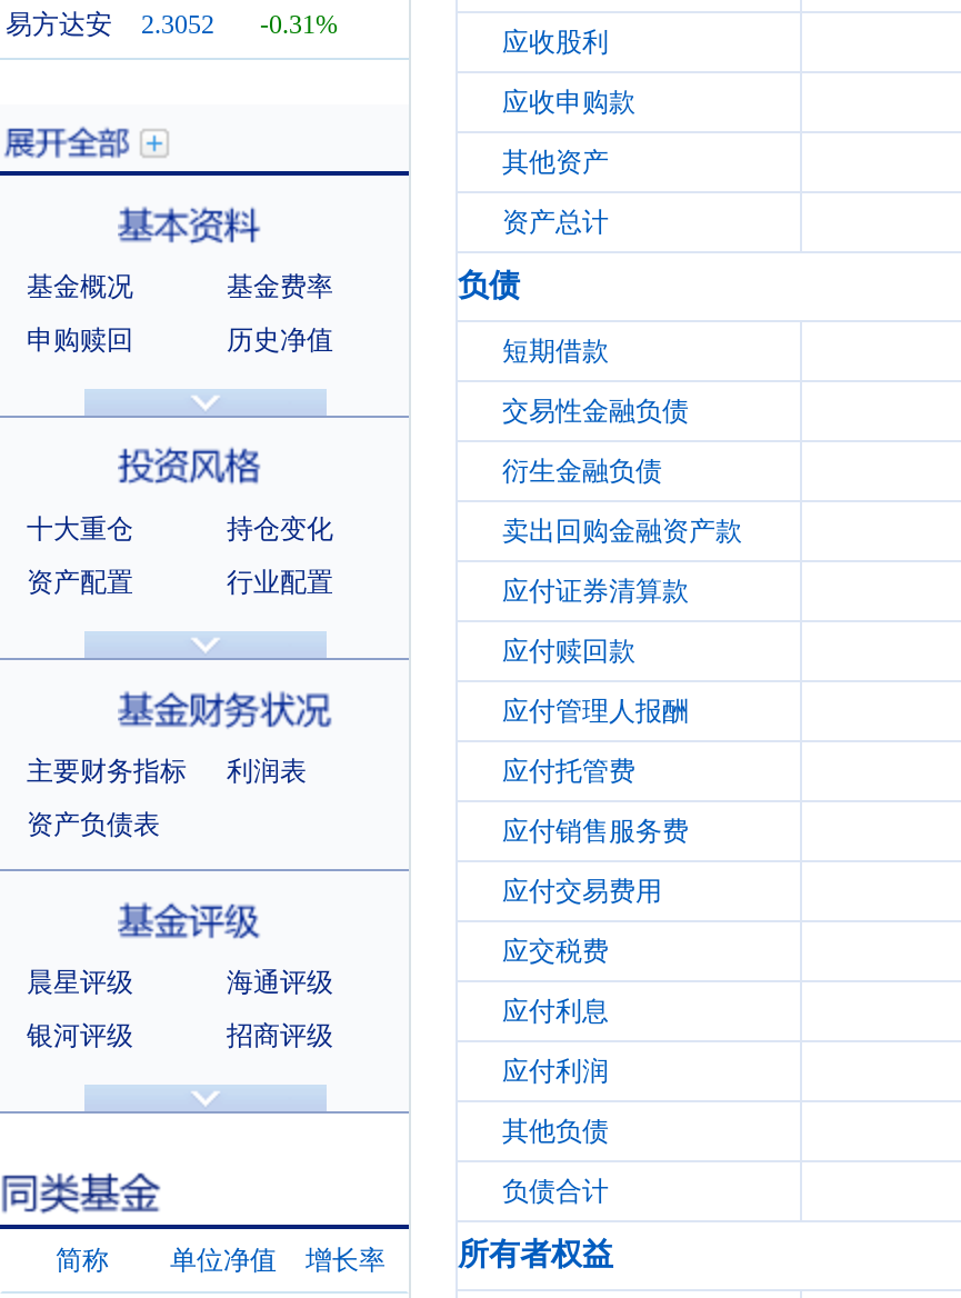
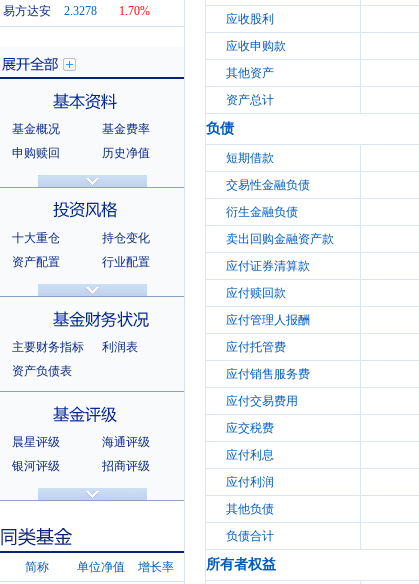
- 2.3052
+ 2.3278

- -0.31%
+ 1.70%
